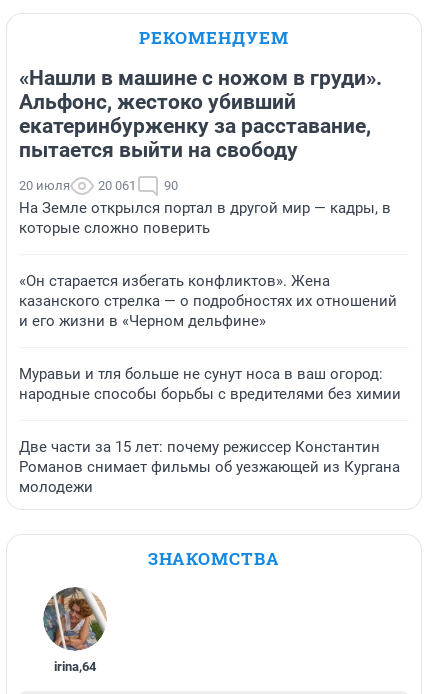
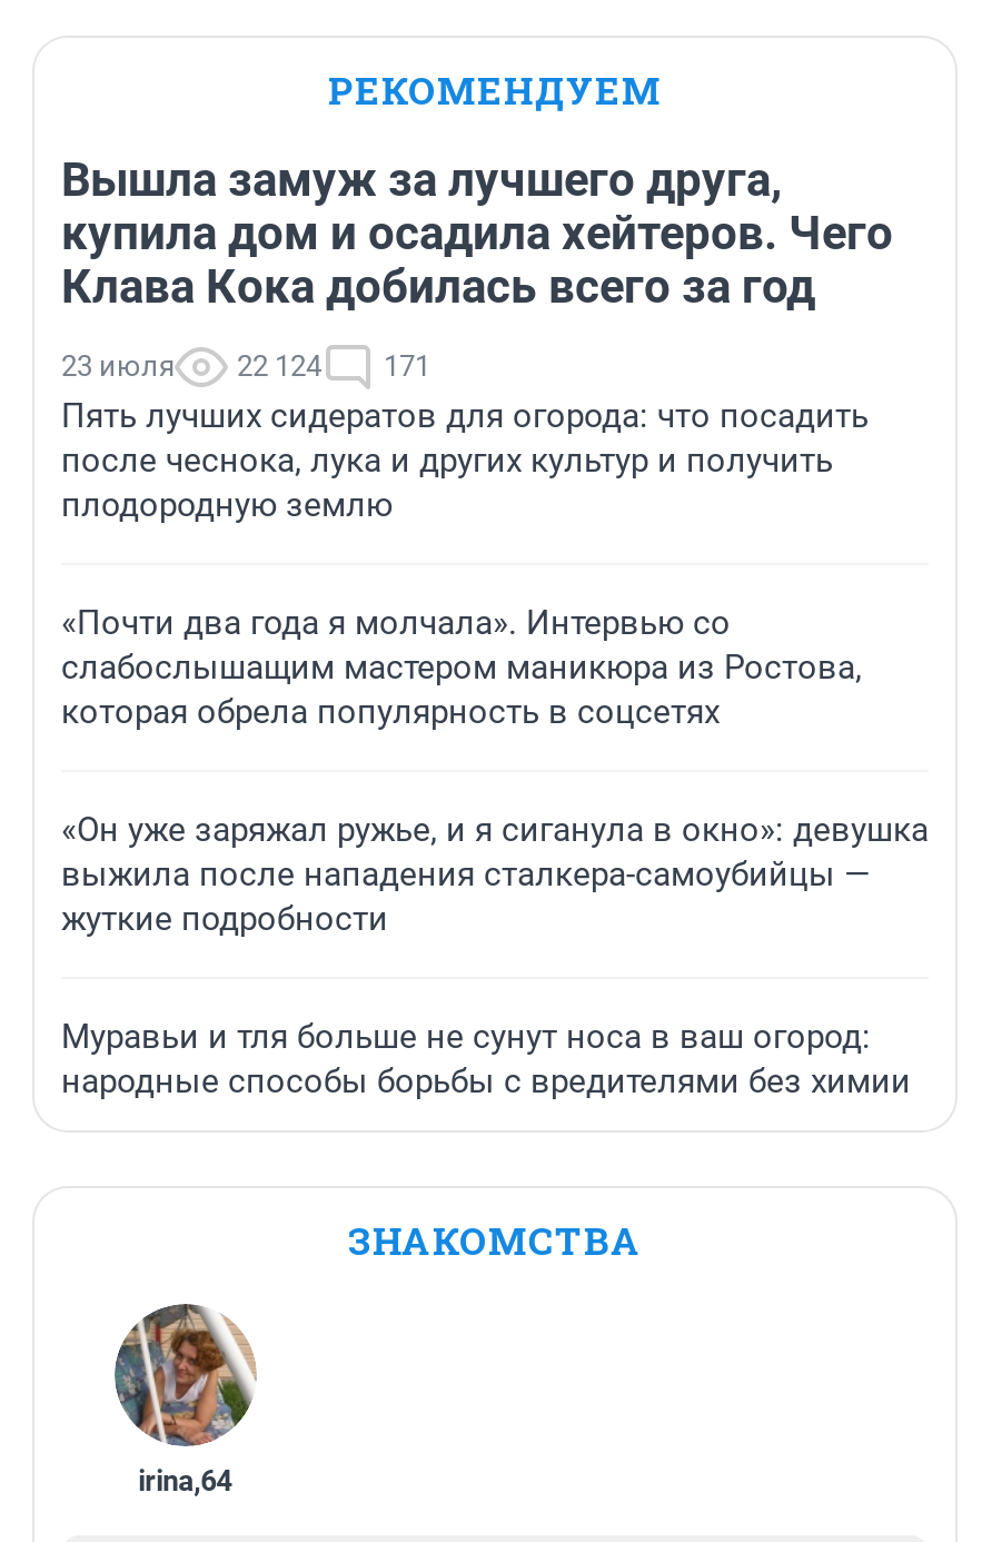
- «Нашли в машине с ножом в груди».
- Альфонс, жестоко убивший
- екатеринбурженку за расставание,
- пытается выйти на свободу
- 20 июля
- 20 061
- 90
- На Земле открылся портал в другой мир — кадры, в
- которые сложно поверить
- «Он старается избегать конфликтов». Жена
- казанского стрелка — о подробностях их отношений
- и его жизни в «Черном дельфине»
+ Вышла замуж за лучшего друга,
+ купила дом и осадила хейтеров. Чего
+ Клава Кока добилась всего за год
+ 23 июля
+ 22 124
+ 171
+ Пять лучших сидератов для огорода: что посадить
+ после чеснока, лука и других культур и получить
+ плодородную землю
+ «Почти два года я молчала». Интервью со
+ слабослышащим мастером маникюра из Ростова,
+ которая обрела популярность в соцсетях
+ «Он уже заряжал ружье, и я сиганула в окно»: девушка
+ выжила после нападения сталкера-самоубийцы —
+ жуткие подробности

moved down: Муравьи и тля больше не сунут носа в ваш огород: | народные способы борьбы с вредителями без химии

- Две части за 15 лет: почему режиссер Константин
- Романов снимает фильмы об уезжающей из Кургана
- молодежи
